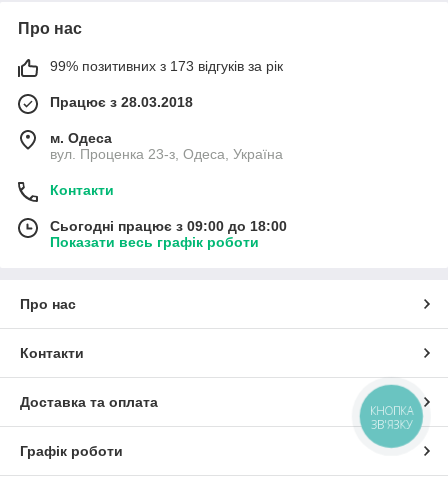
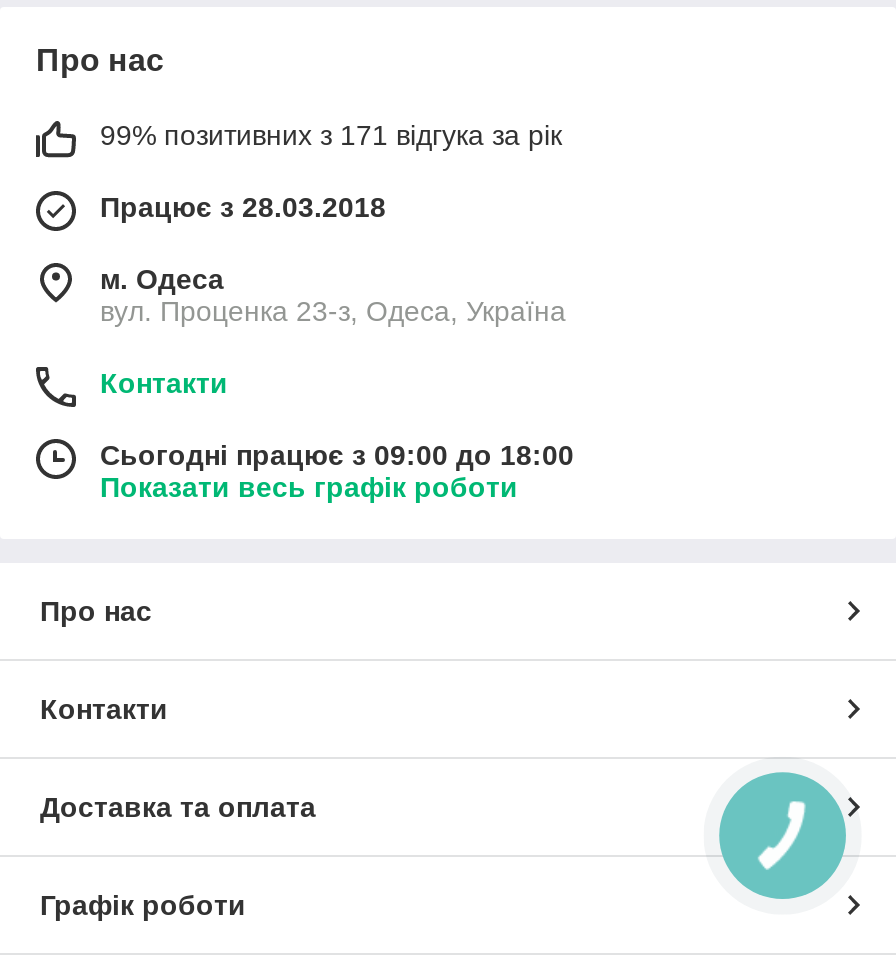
- 99% позитивних з 173 відгуків за рік
+ 99% позитивних з 171 відгука за рік

- КНОПКА
- ЗВ'ЯЗКУ
